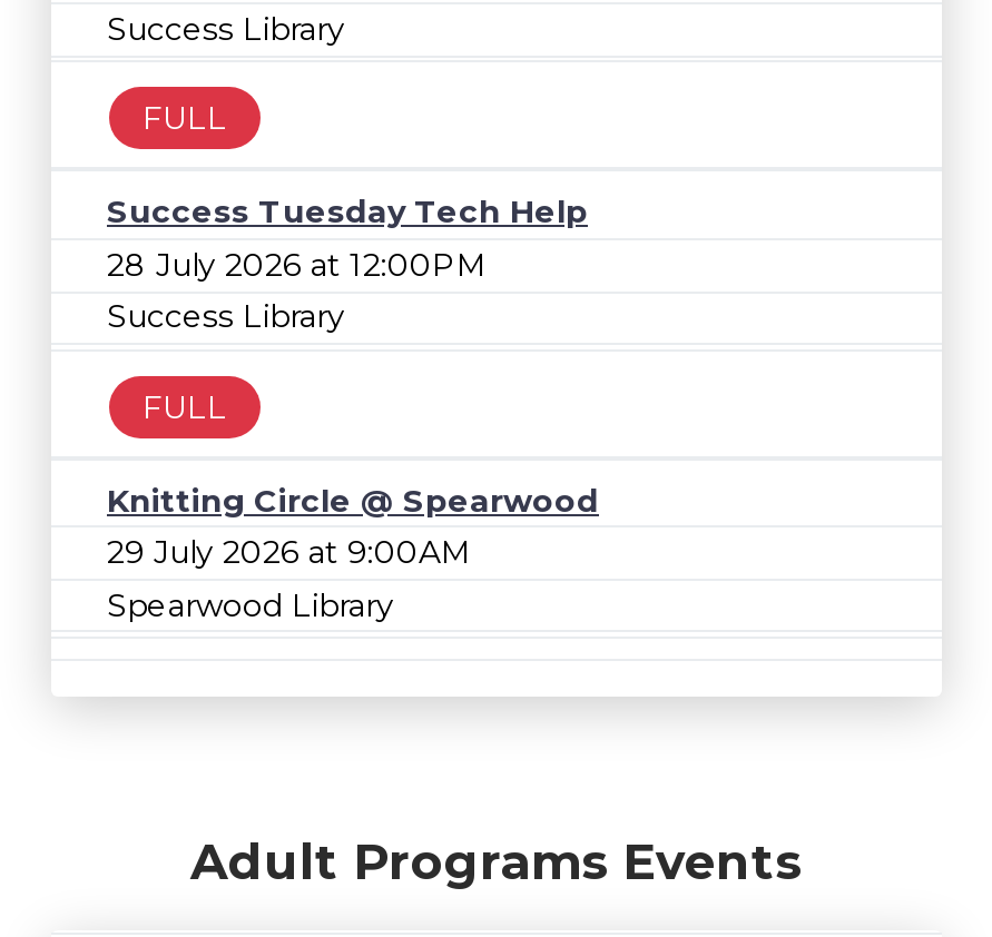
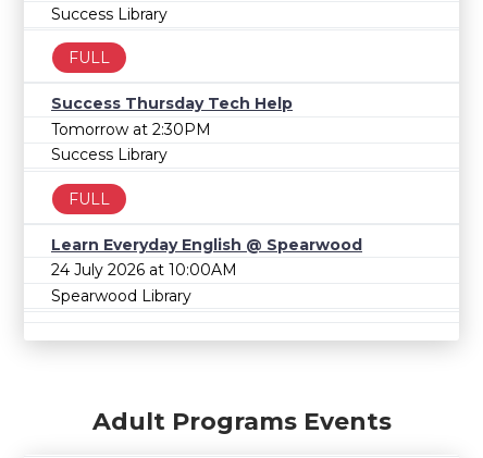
- Success Tuesday Tech Help
- 28 July 2026 at 12:00PM
+ Success Thursday Tech Help
+ Tomorrow at 2:30PM

- Knitting Circle @ Spearwood
- 29 July 2026 at 9:00AM
+ Learn Everyday English @ Spearwood
+ 24 July 2026 at 10:00AM
